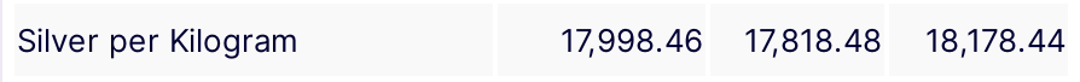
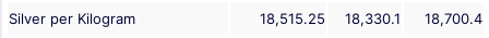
- 17,998.46
+ 18,515.25

- 17,818.48
+ 18,330.1

- 18,178.44
+ 18,700.4
